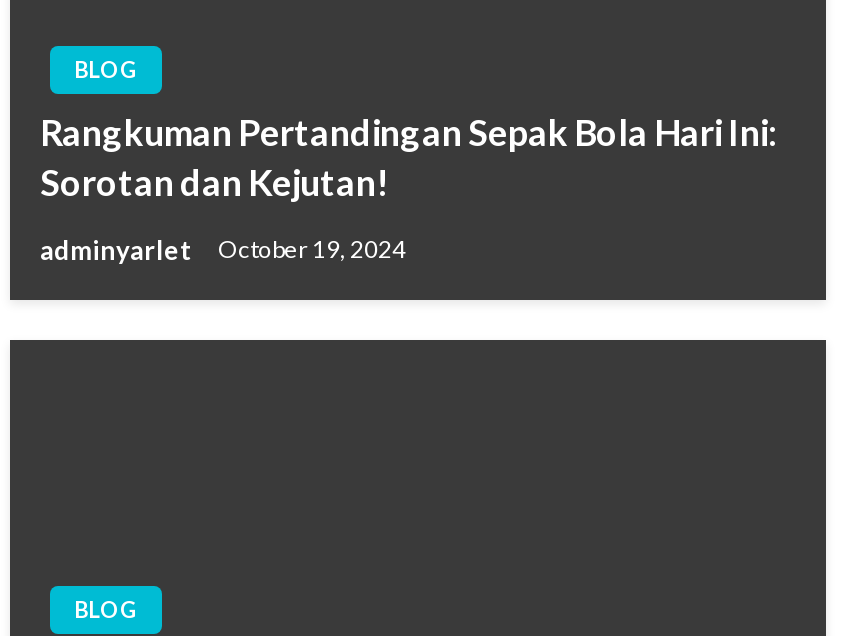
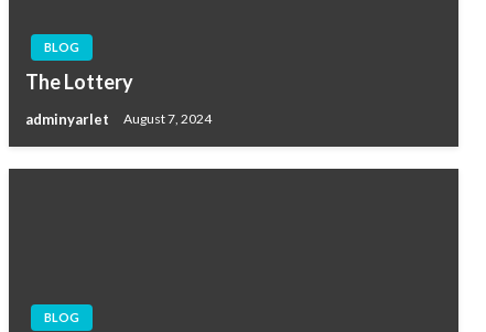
- Rangkuman Pertandingan Sepak Bola Hari Ini:
- Sorotan dan Kejutan!
+ The Lottery

- adminyarlet October 19, 2024
+ adminyarlet August 7, 2024
